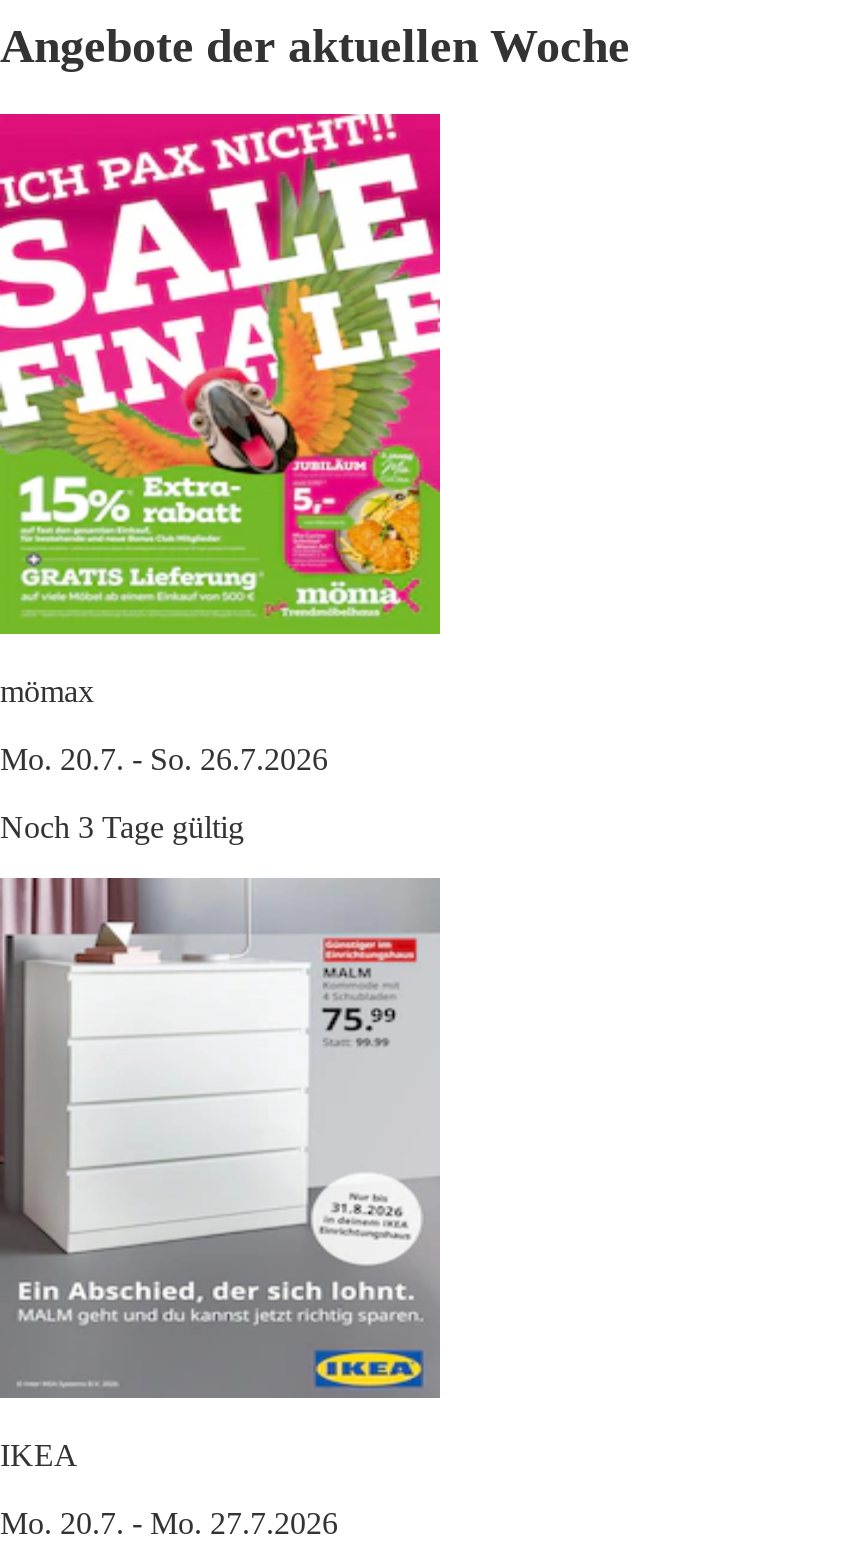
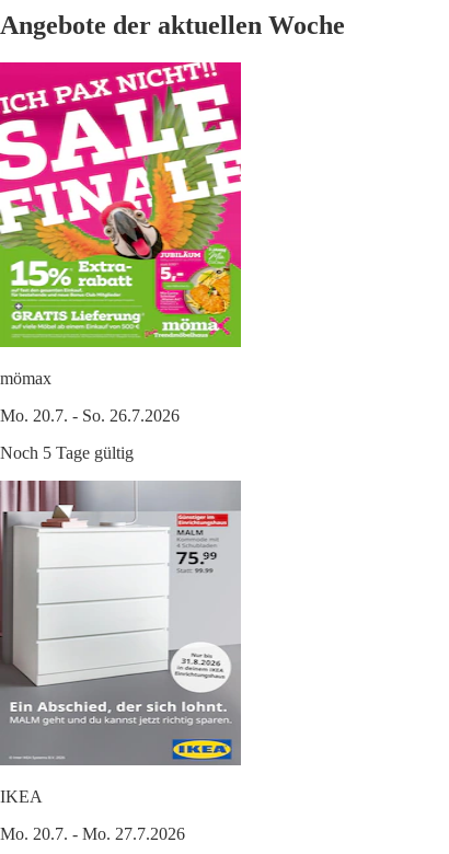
- Noch 3 Tage gültig
+ Noch 5 Tage gültig
